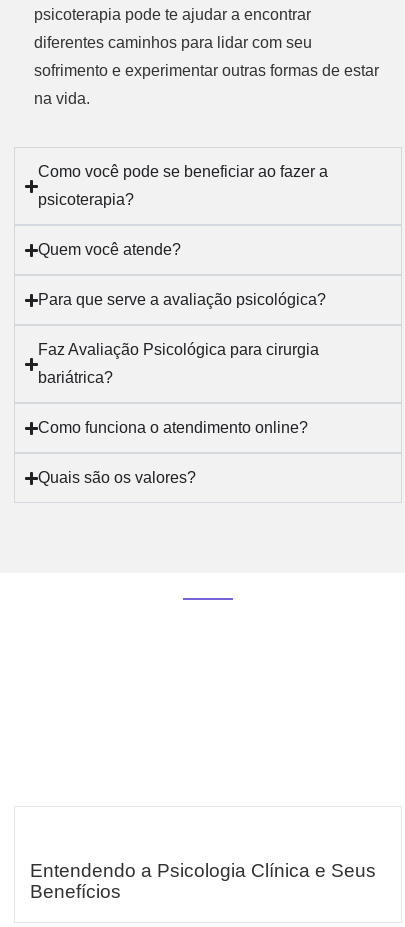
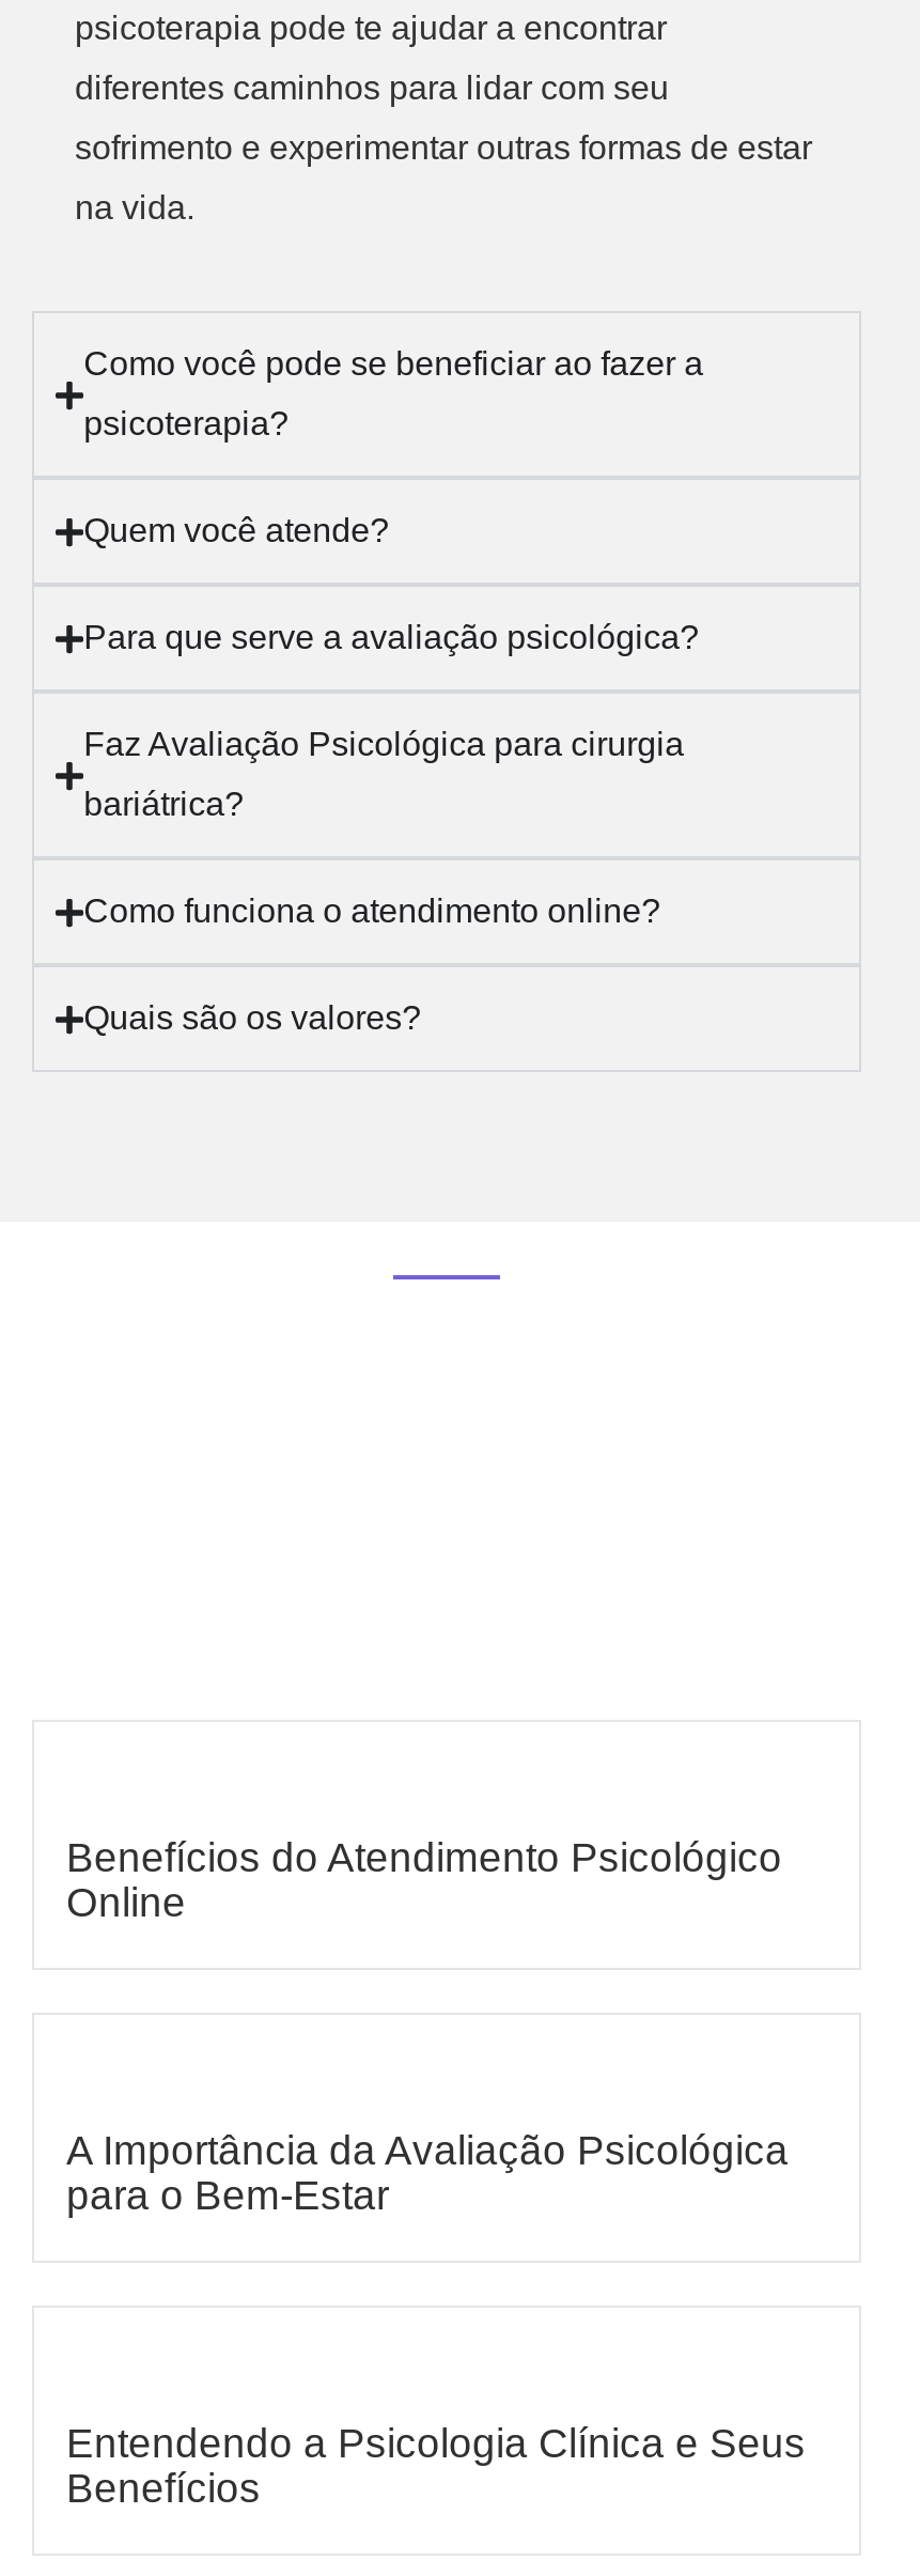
+ Benefícios do Atendimento Psicológico
+ Online

+ A Importância da Avaliação Psicológica
+ para o Bem-Estar
